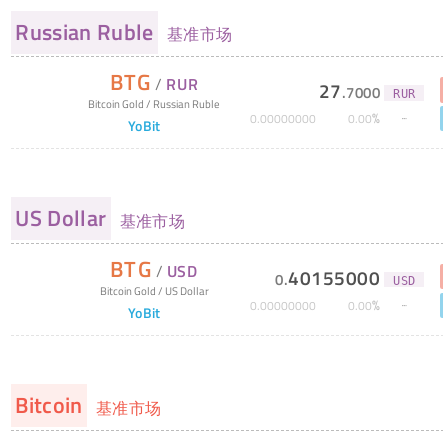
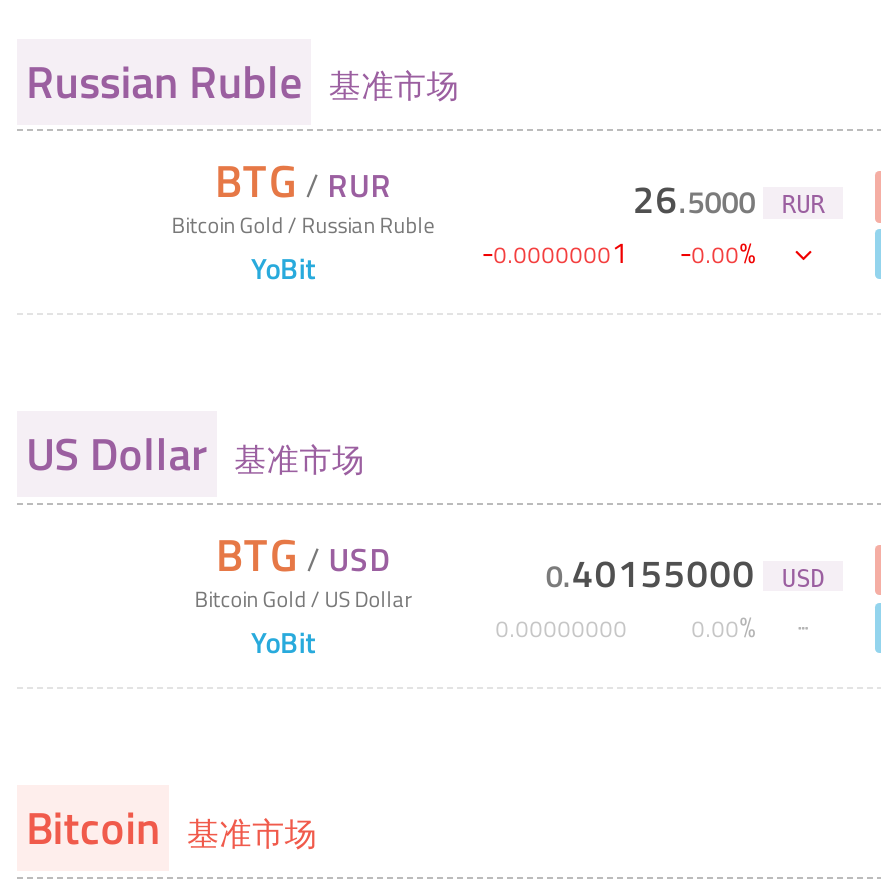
- 27.7000 RUR
+ 26.5000 RUR

- 0.00000000
- 0.00%
+ -0.00000001
+ -0.00%
